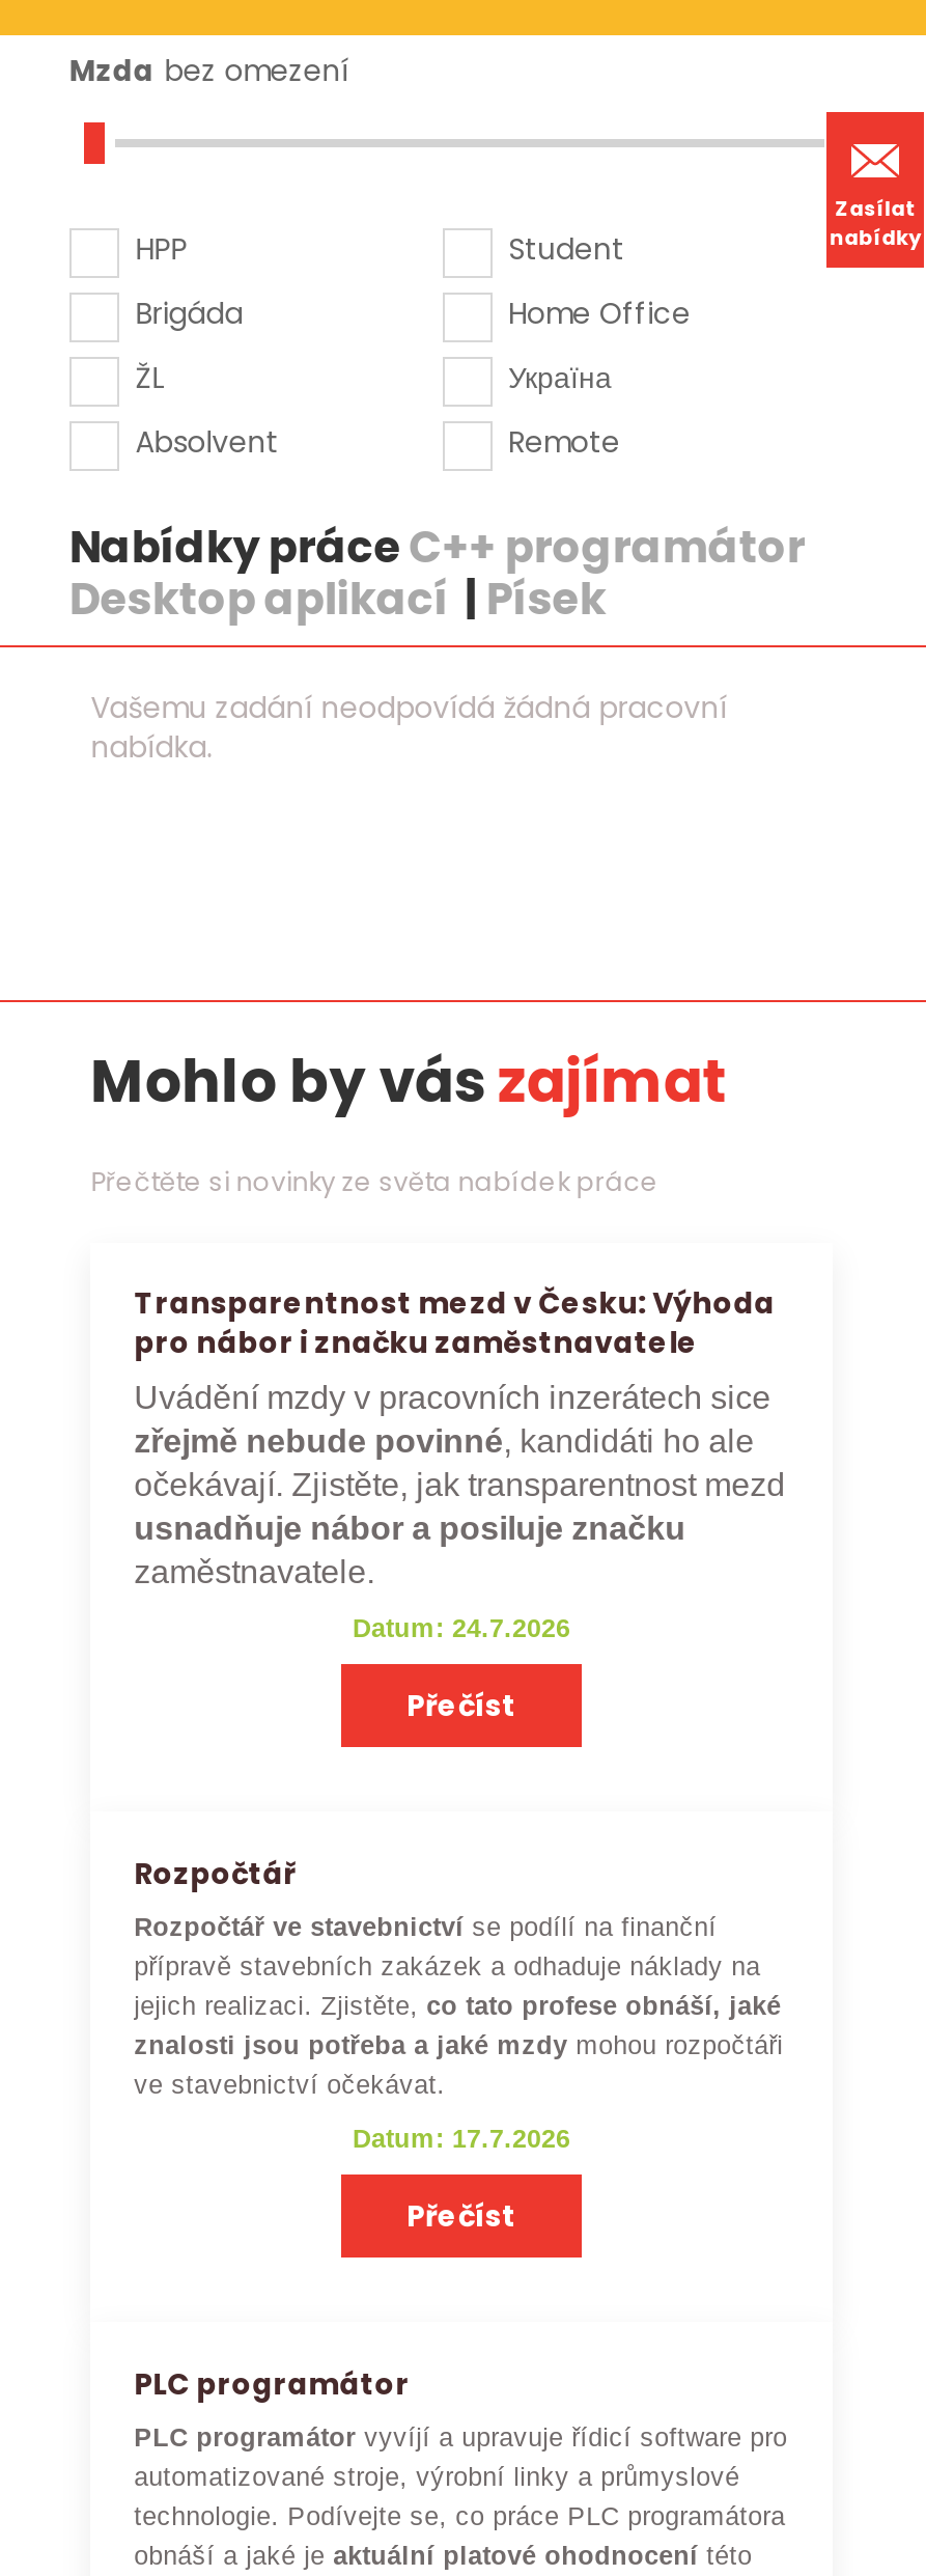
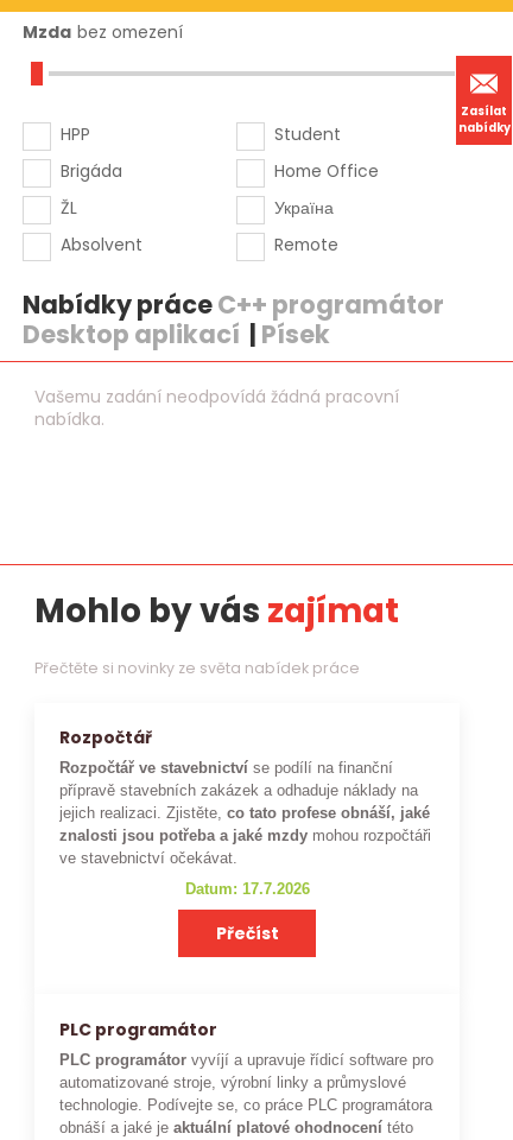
- Transparentnost mezd v Česku: Výhoda
- pro nábor i značku zaměstnavatele
- Uvádění mzdy v pracovních inzerátech sice
- zřejmě nebude povinné, kandidáti ho ale
- očekávají. Zjistěte, jak transparentnost mezd
- usnadňuje nábor a posiluje značku
- zaměstnavatele.
- Datum: 24.7.2026
- Přečíst
